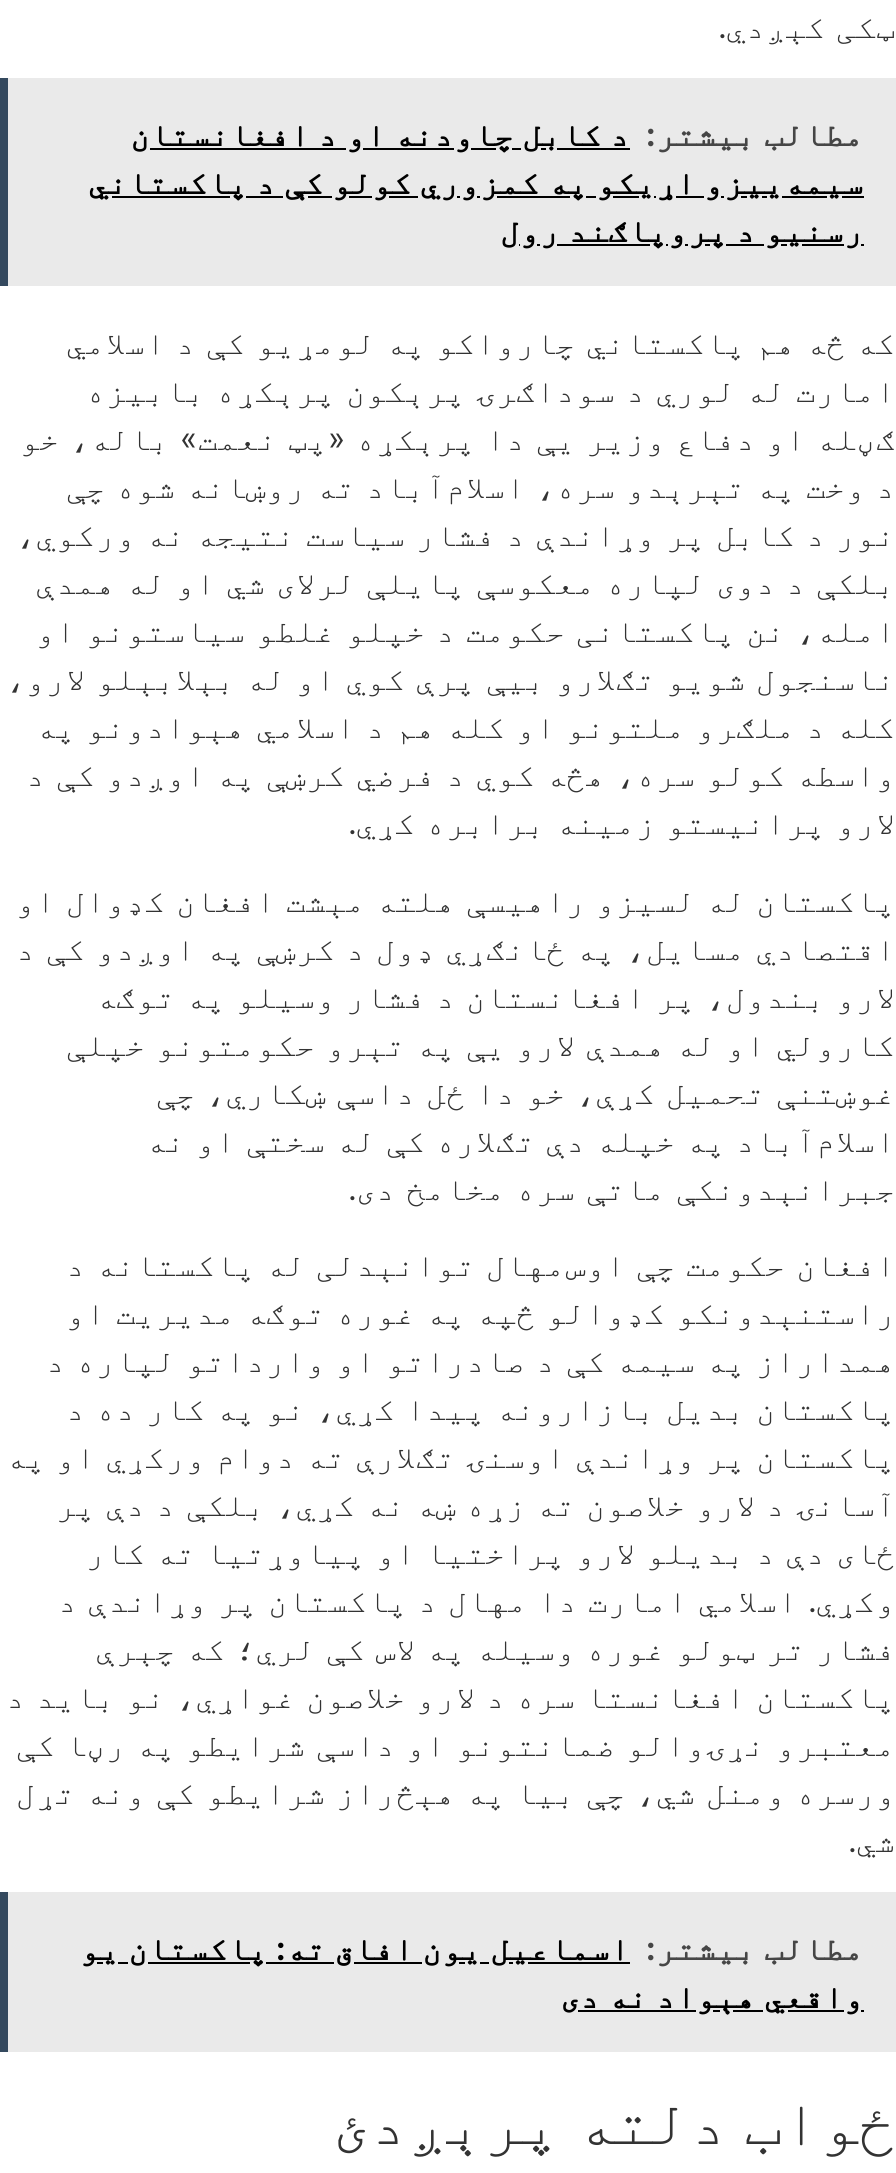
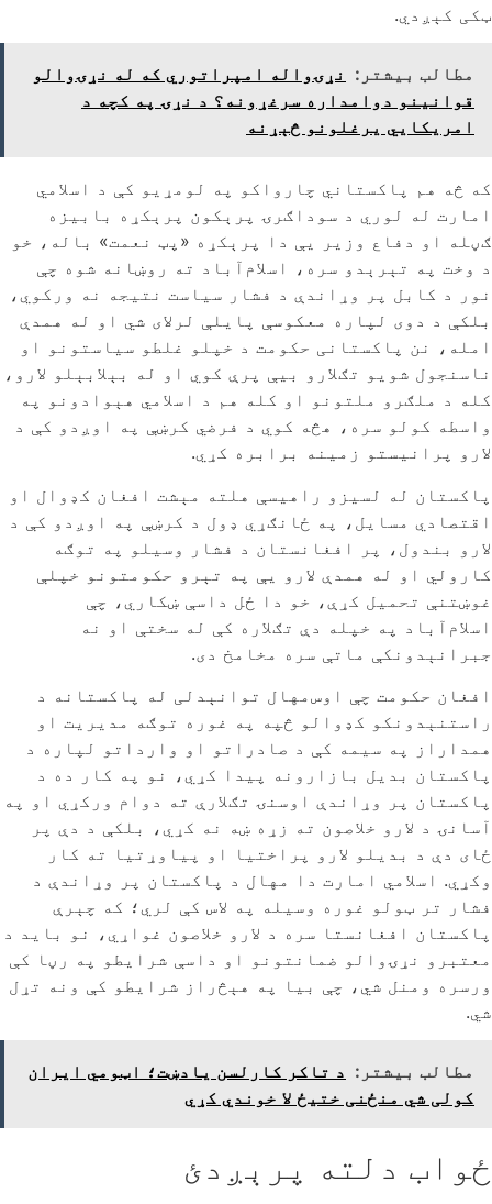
- مطالب بیشتر: د کابل چاودنه او د افغانستان
- سیمه‌ییزو اړیکو په کمزوري کولو کې د پاکستاني
- رسنیو د پروپاګند رول
+ مطالب بیشتر: نړۍواله امپراتوري که له نړۍوالو
+ قوانینو دوامداره سرغړونه؟ د نړۍ په کچه د
+ امریکایي یرغلونو څېړنه

- مطالب بیشتر: اسماعیل یون افاق ته: پاکستان یو
- واقعي هېواد نه دی
+ مطالب بیشتر: د تاکر کارلسن یادښت؛ اټومي ایران
+ کولی شي منځنی ختیځ لا خوندي کړي
